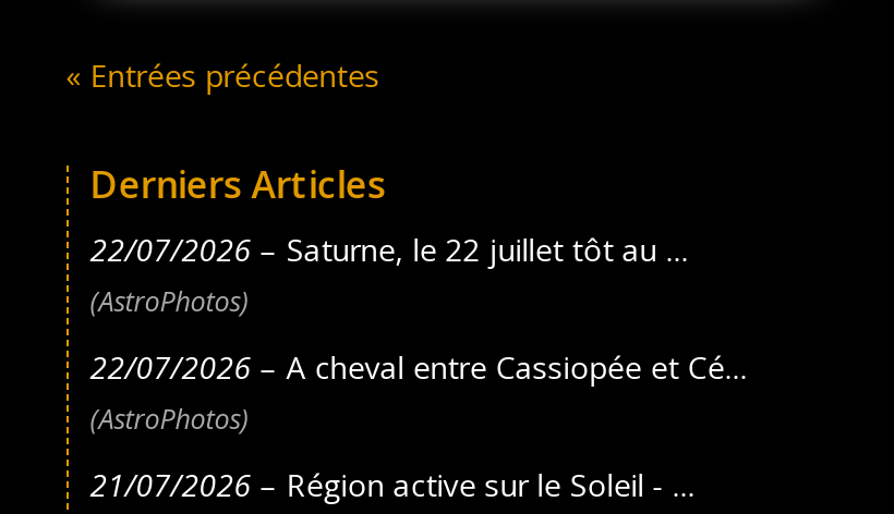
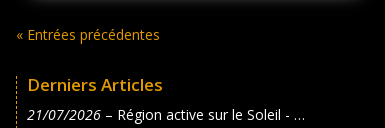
- 22/07/2026 – Saturne, le 22 juillet tôt au …
- (AstroPhotos)
- 22/07/2026 – A cheval entre Cassiopée et Cé…
- (AstroPhotos)
